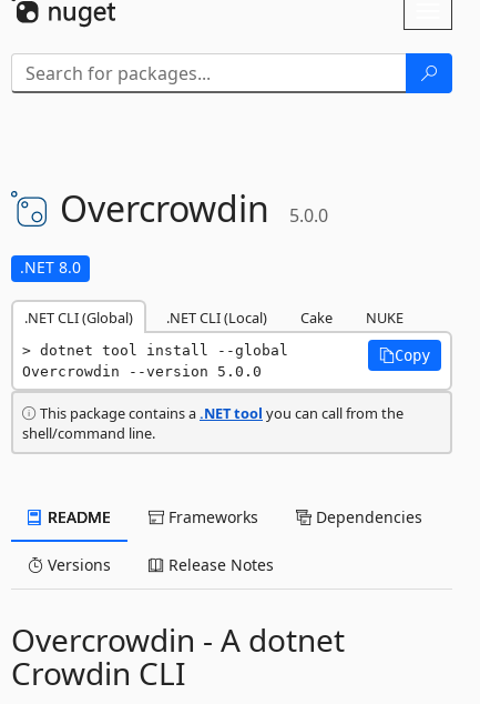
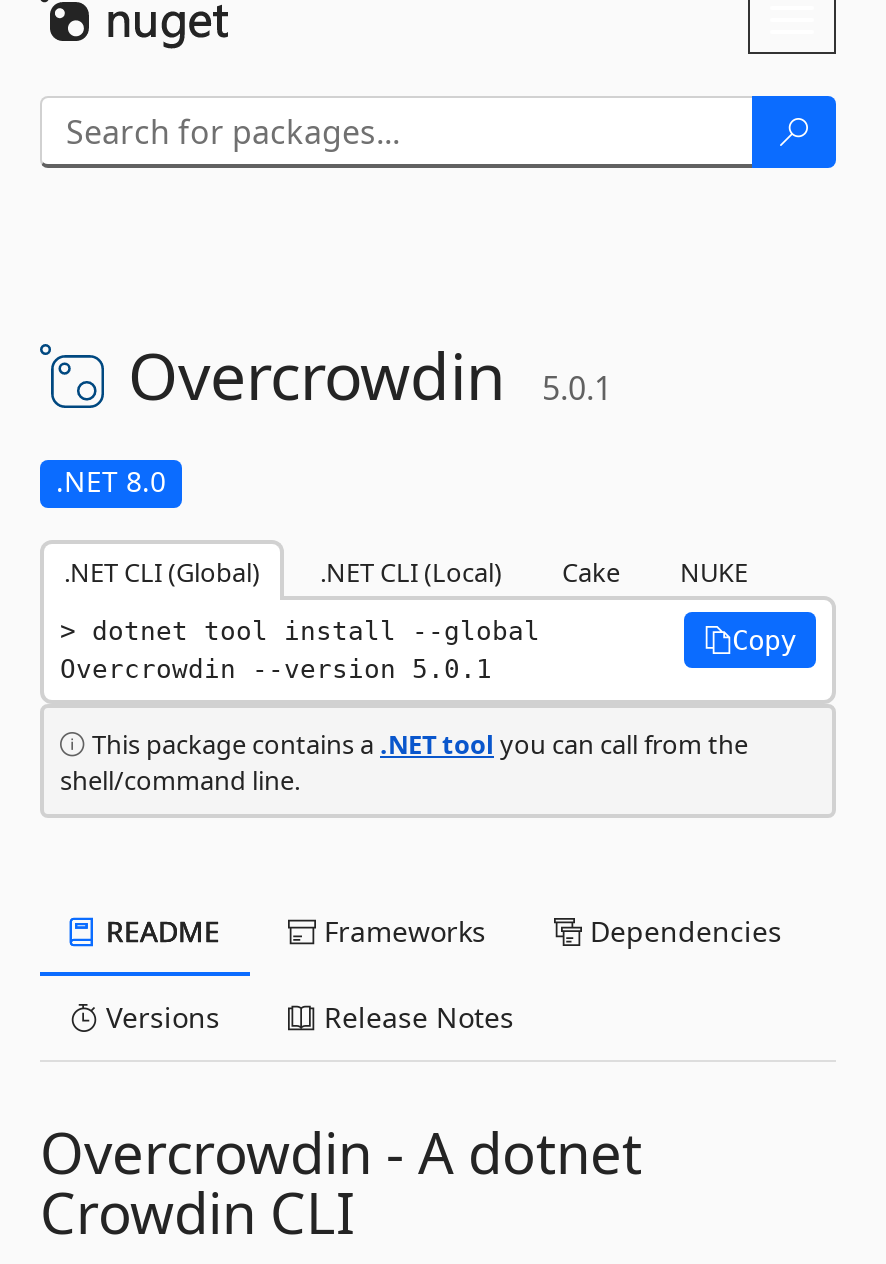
- Overcrowdin 5.0.0
+ Overcrowdin 5.0.1

- Overcrowdin --version 5.0.0
+ Overcrowdin --version 5.0.1
